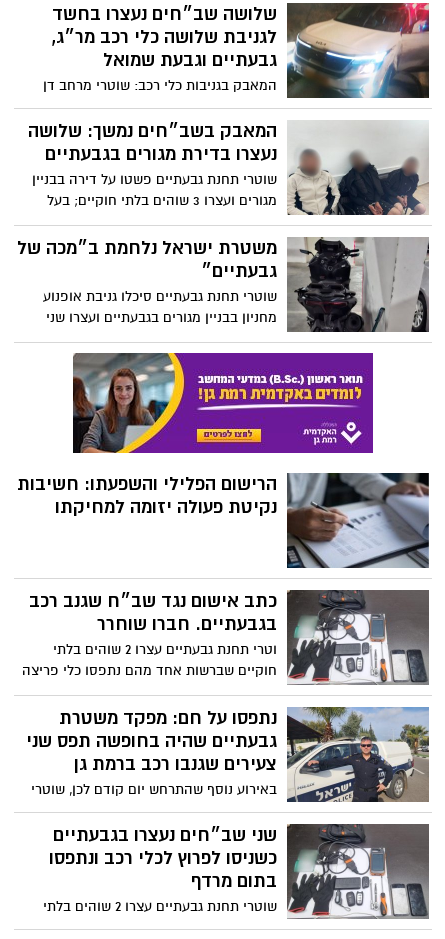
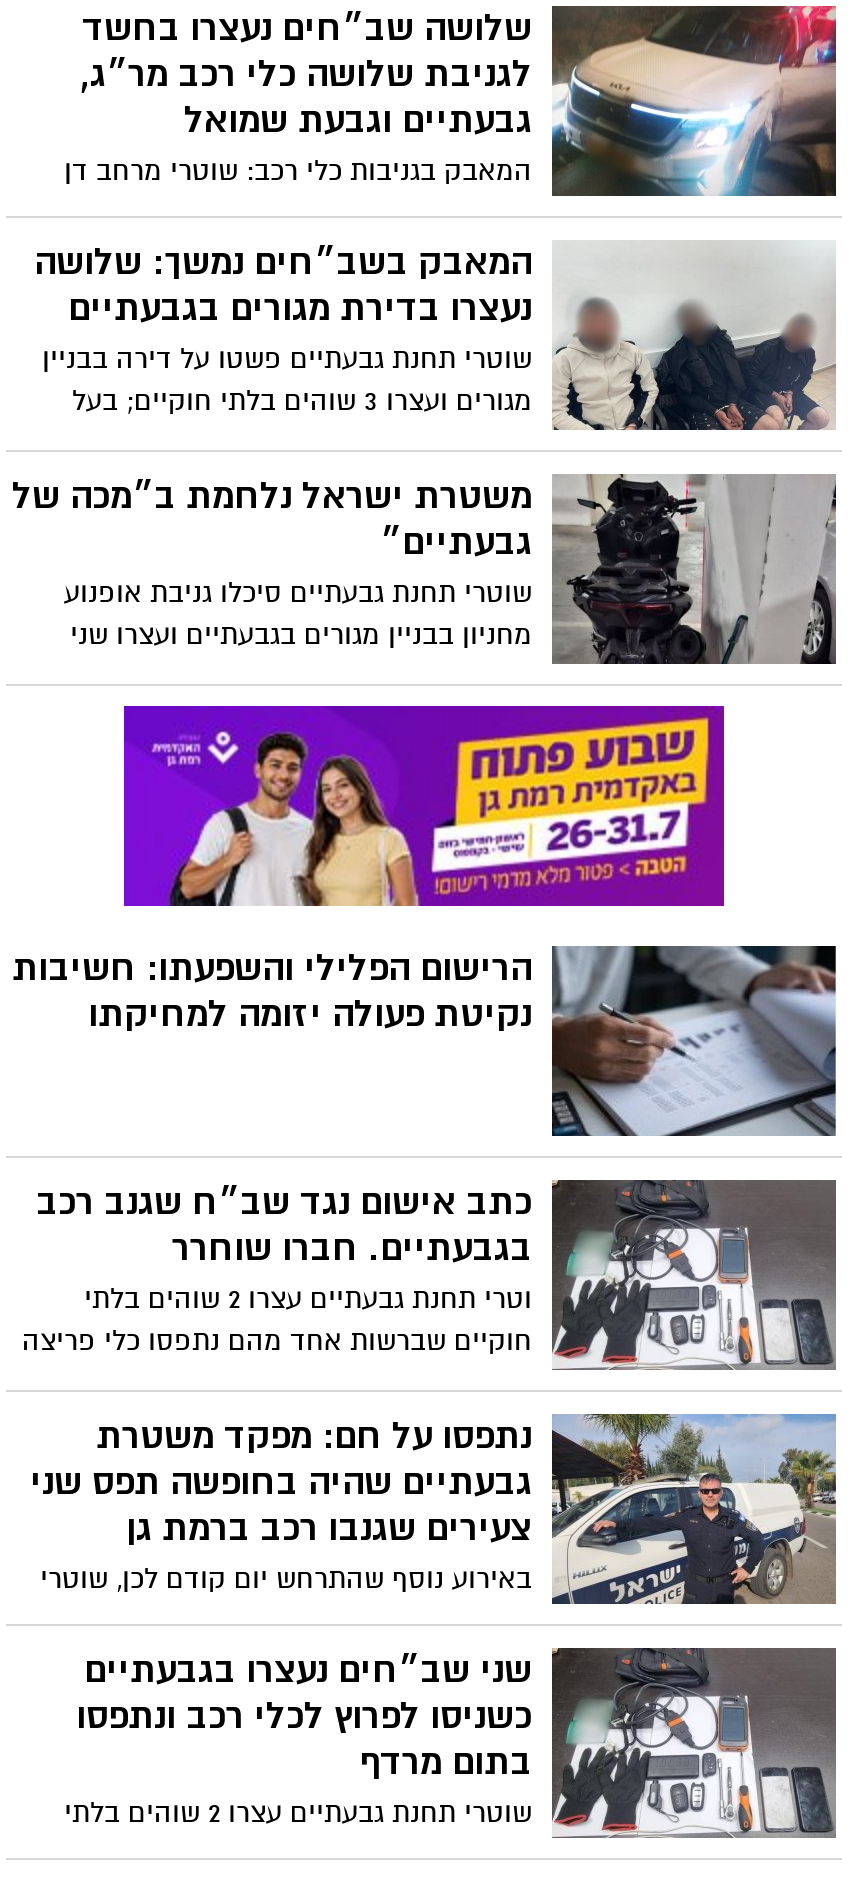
- [image]
+ [image]
